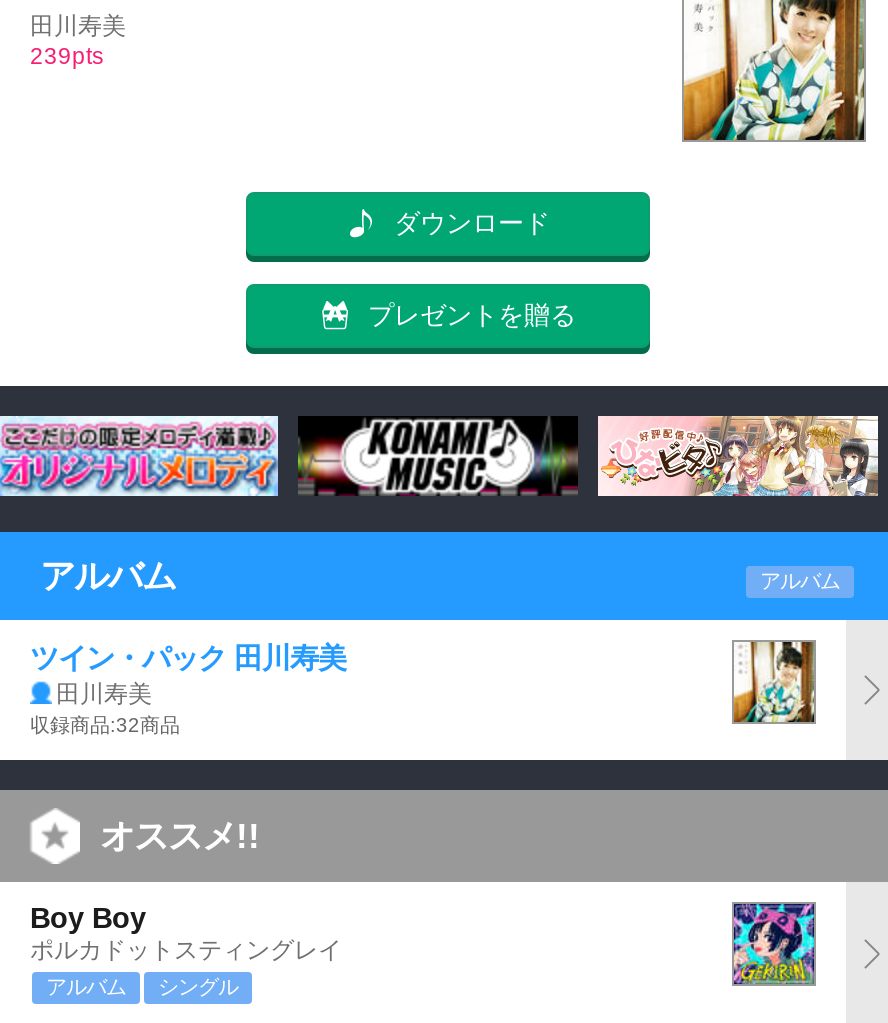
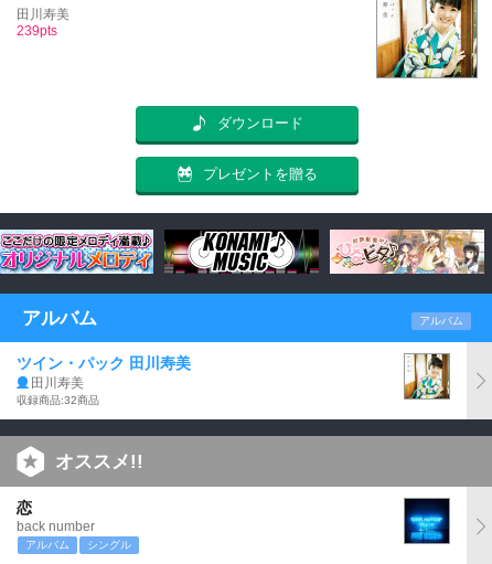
- Boy Boy
- ポルカドットスティングレイ
+ 恋
+ back number

- [image]
+ [image]
